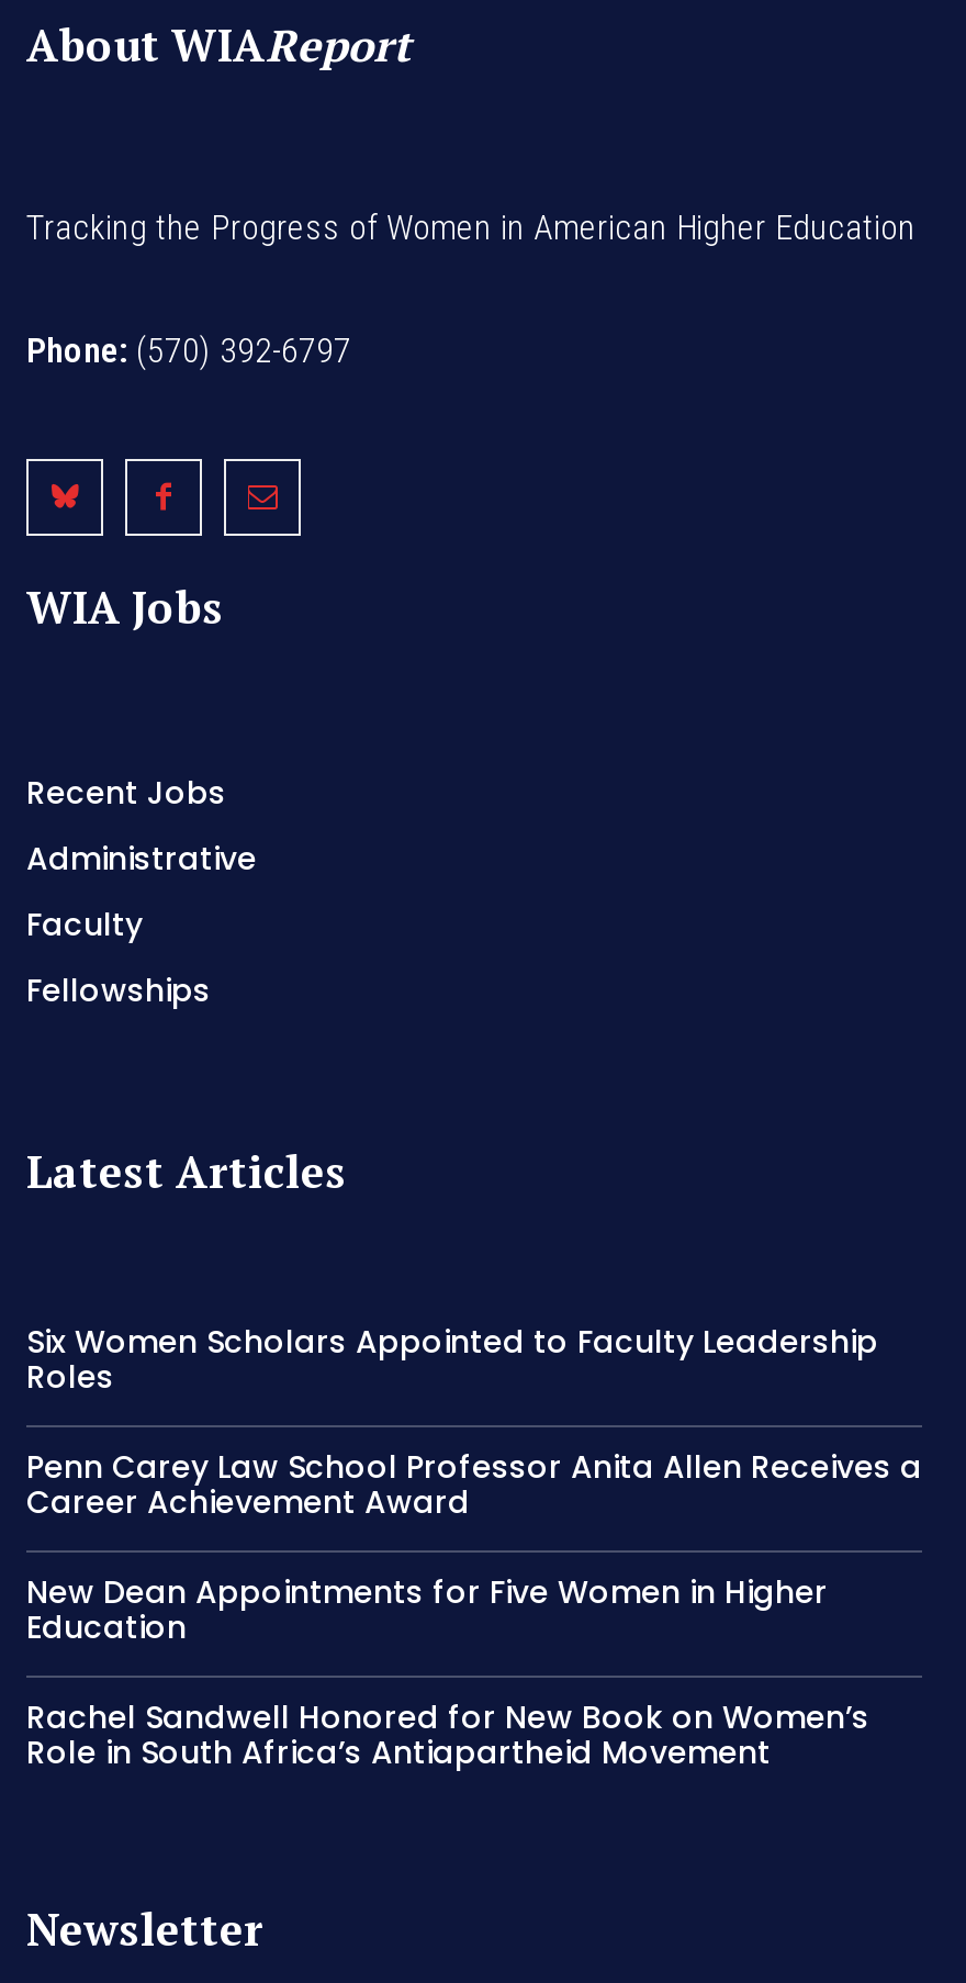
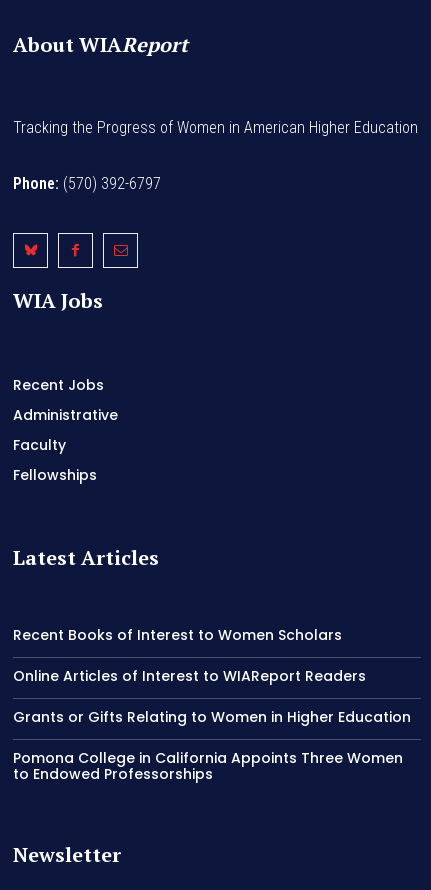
- Six Women Scholars Appointed to Faculty Leadership
- Roles
+ Recent Books of Interest to Women Scholars

- Penn Carey Law School Professor Anita Allen Receives a
- Career Achievement Award
+ Online Articles of Interest to WIAReport Readers

- New Dean Appointments for Five Women in Higher
- Education
+ Grants or Gifts Relating to Women in Higher Education

- Rachel Sandwell Honored for New Book on Women’s
- Role in South Africa’s Antiapartheid Movement
+ Pomona College in California Appoints Three Women
+ to Endowed Professorships
